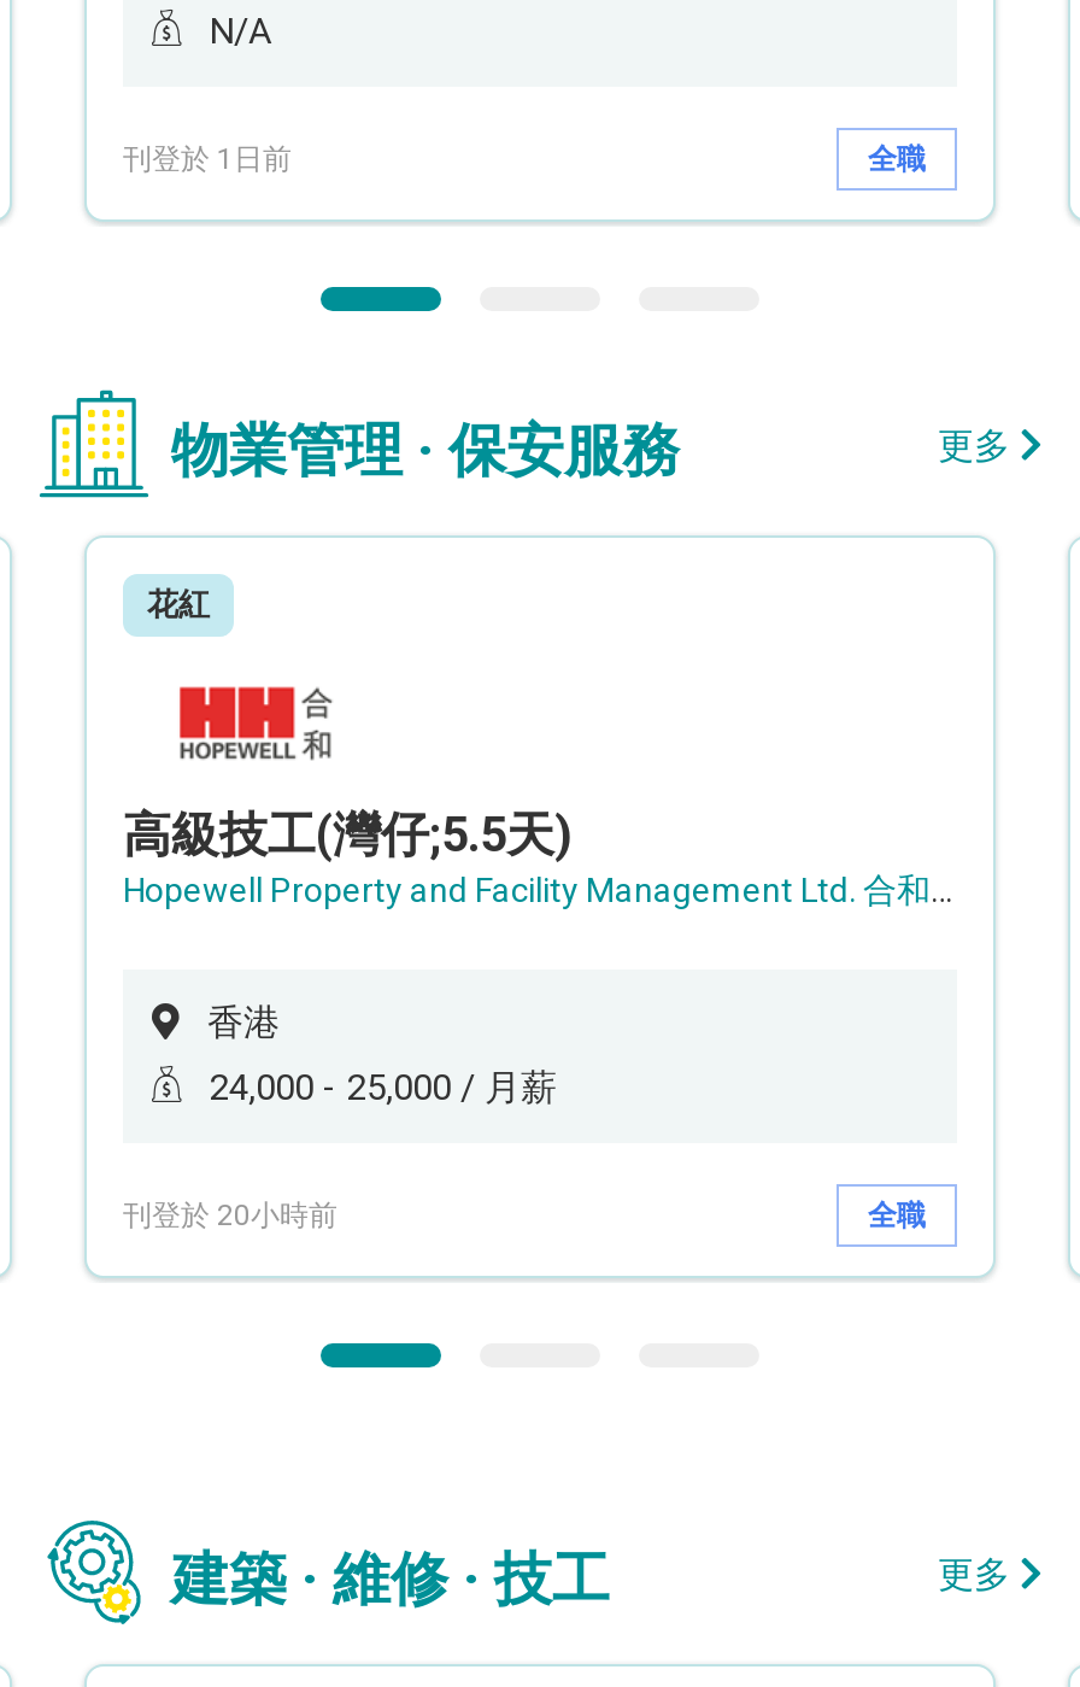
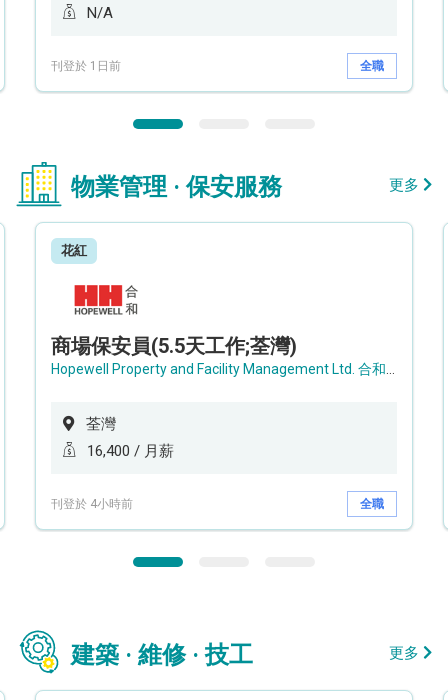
- 高級技工(灣仔;5.5天)
+ 商場保安員(5.5天工作;荃灣)

- 香港
+ 荃灣

- 24,000 - 25,000 / 月薪
+ 16,400 / 月薪

- 刊登於 20小時前
+ 刊登於 4小時前
